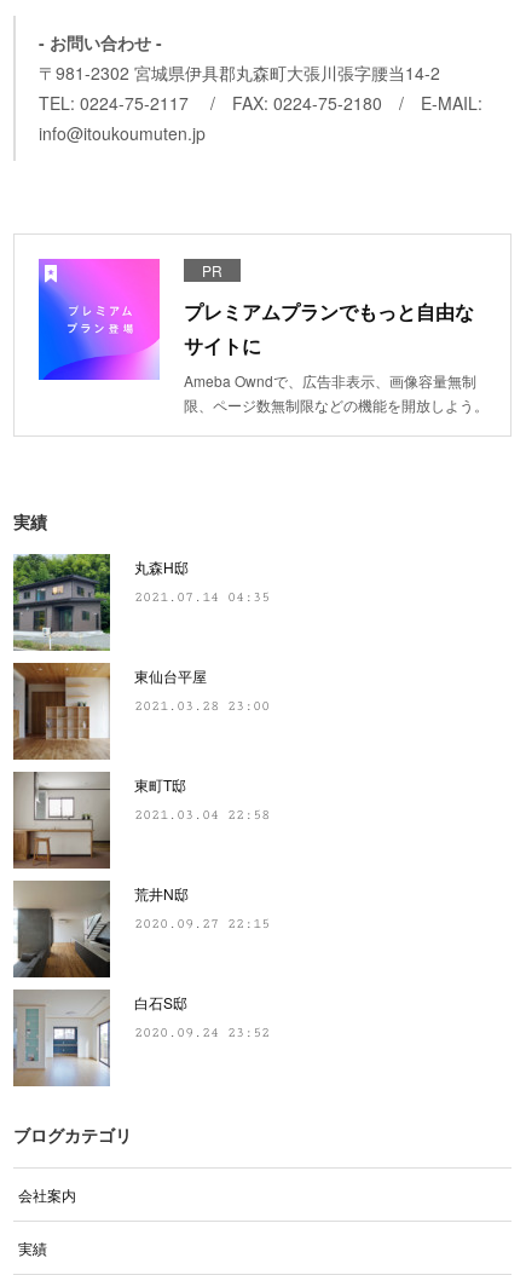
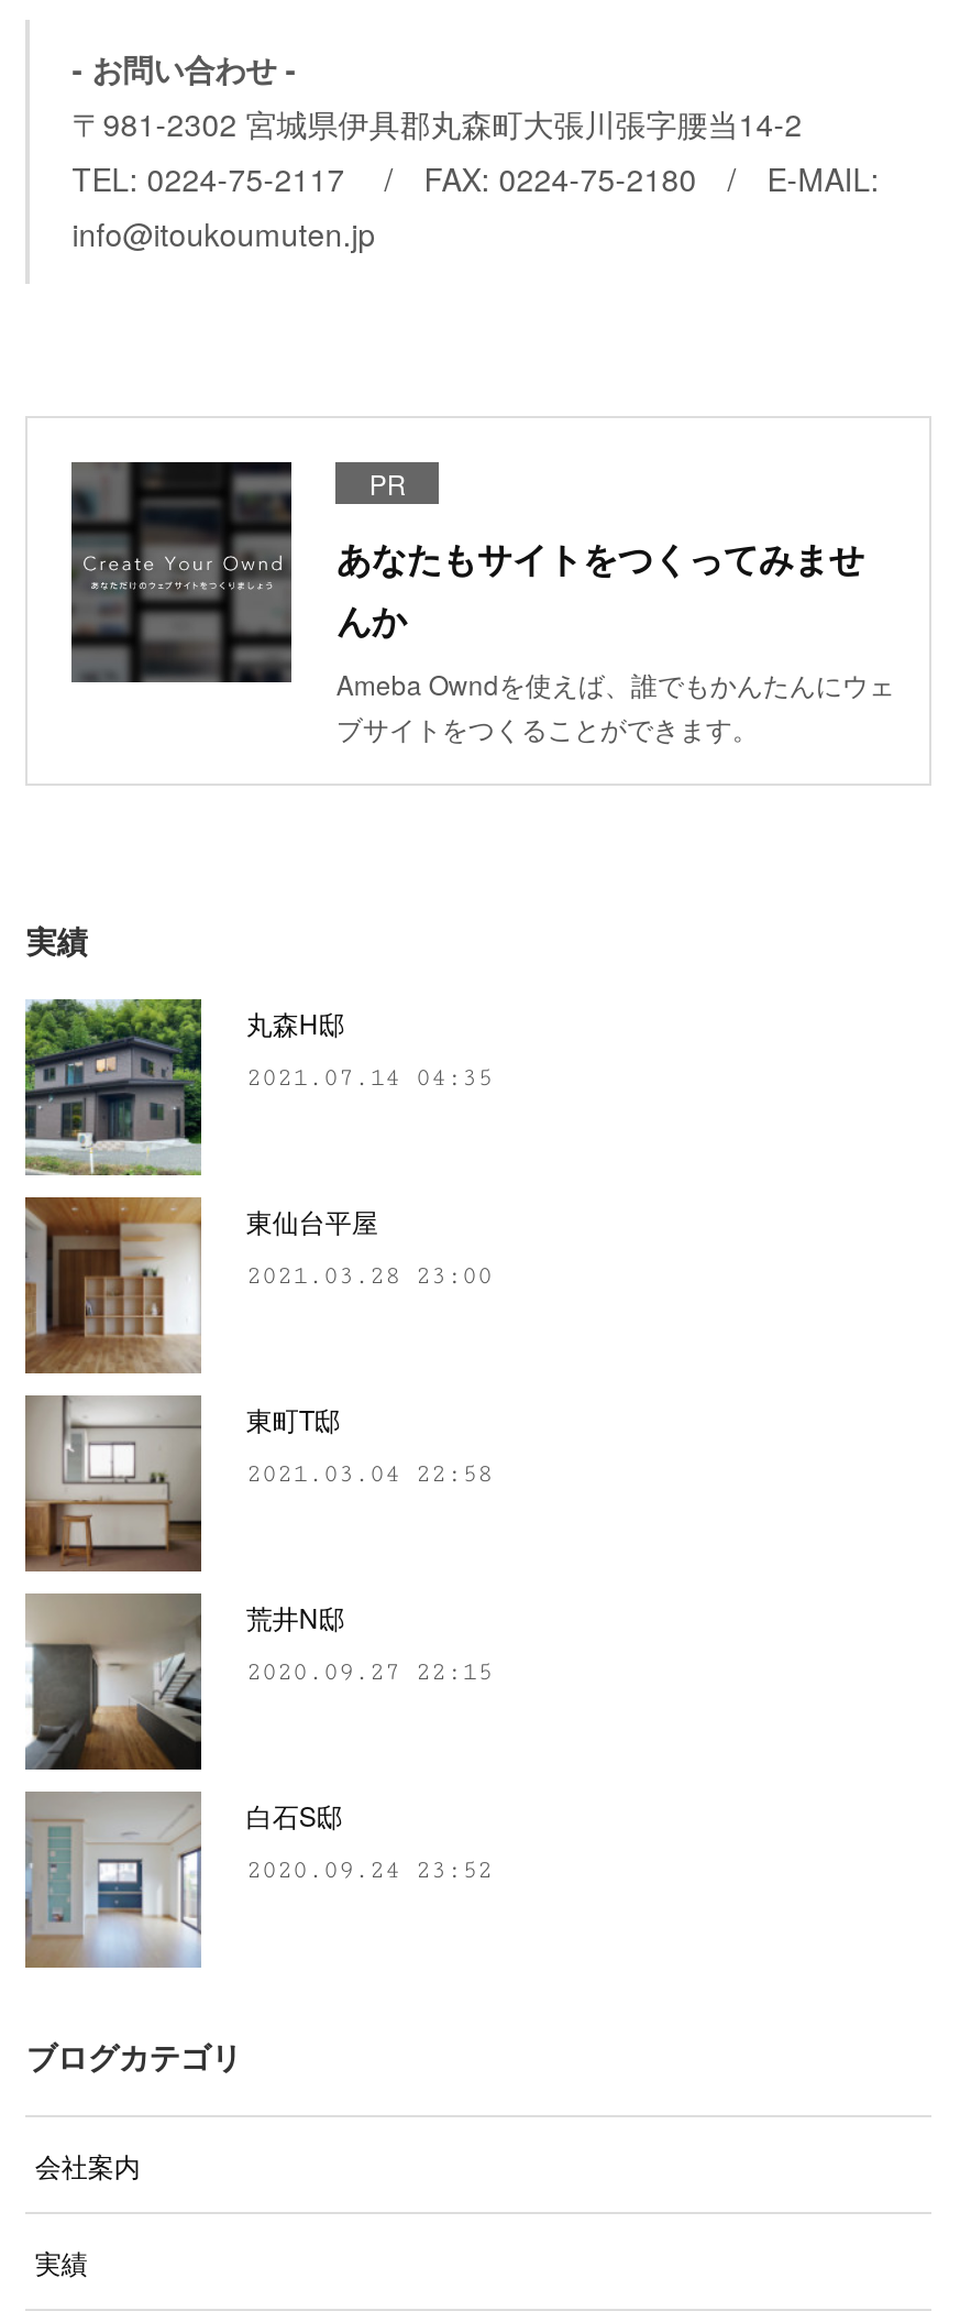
- [image]
- プレミアムプランでもっと自由な
- サイトに
- Ameba Owndで、広告非表示、画像容量無制
- 限、ページ数無制限などの機能を開放しよう。
+ [image]
+ あなたもサイトをつくってみませ
+ んか
+ Ameba Owndを使えば、誰でもかんたんにウェ
+ ブサイトをつくることができます。
